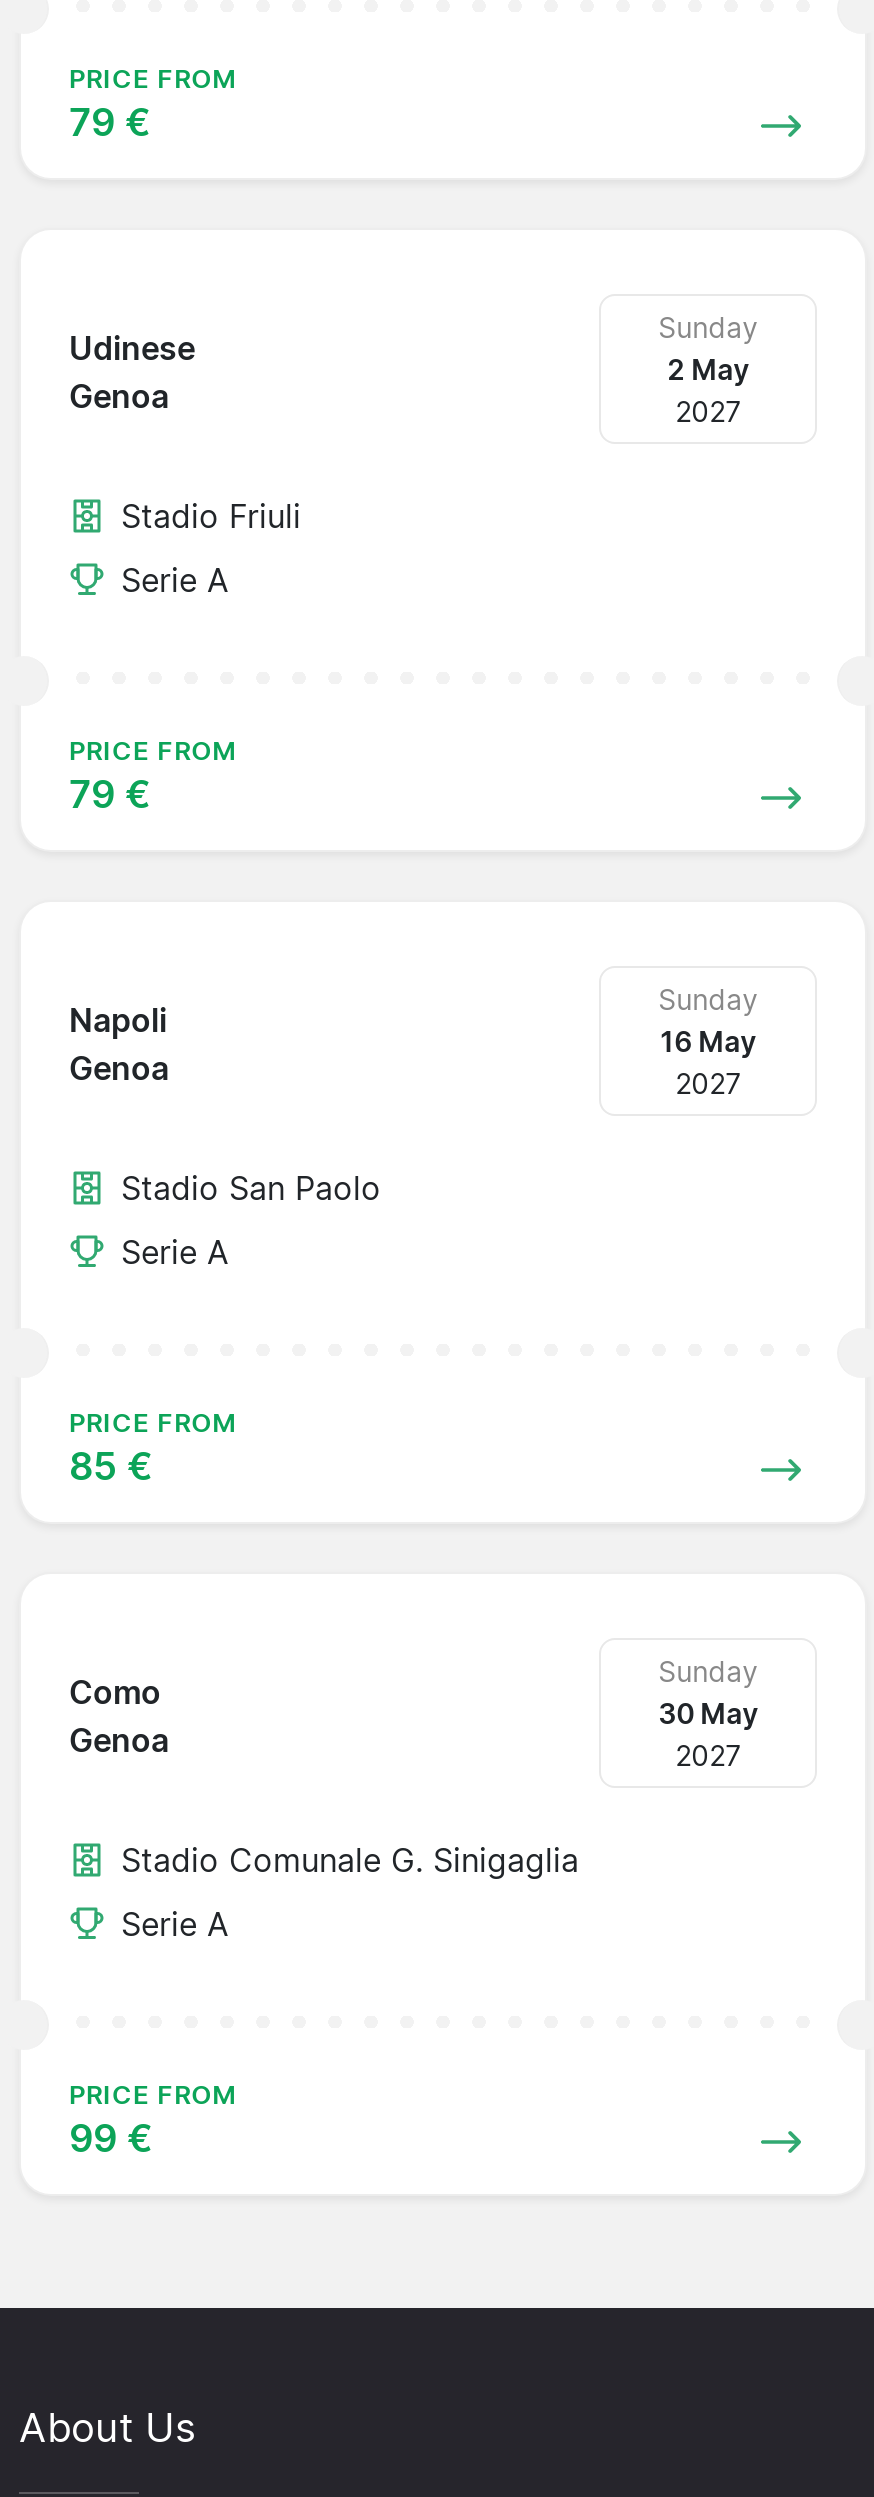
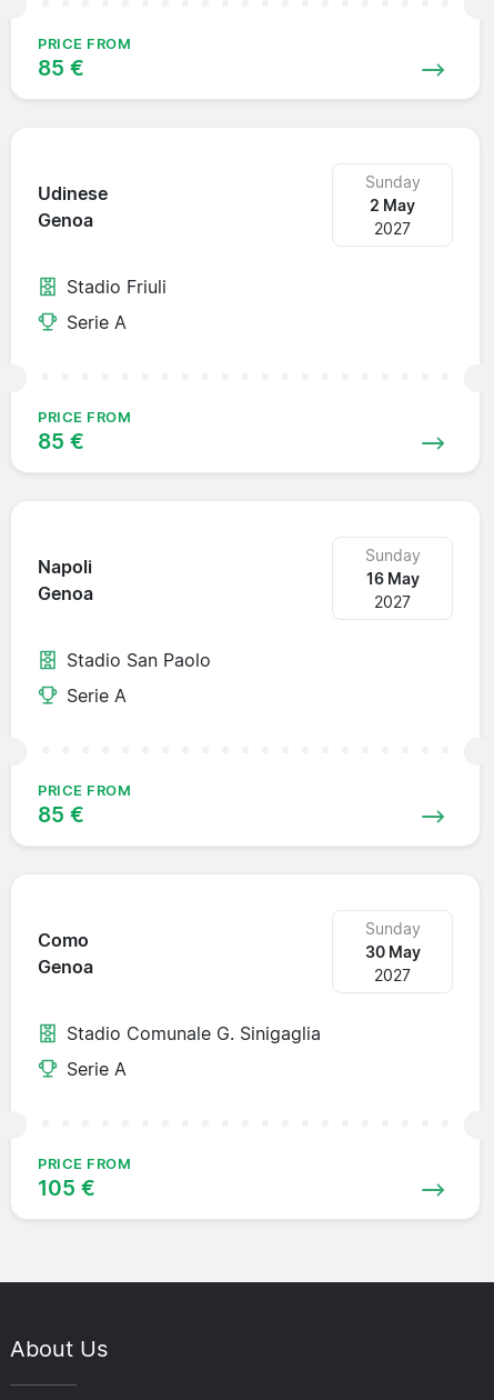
- 79 €
+ 85 €

- 79 €
+ 85 €

- 99 €
+ 105 €
